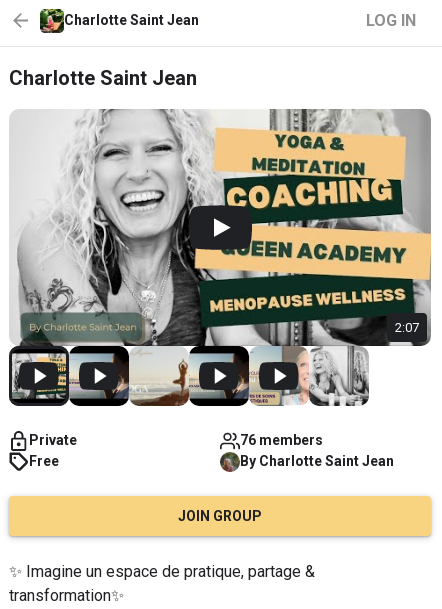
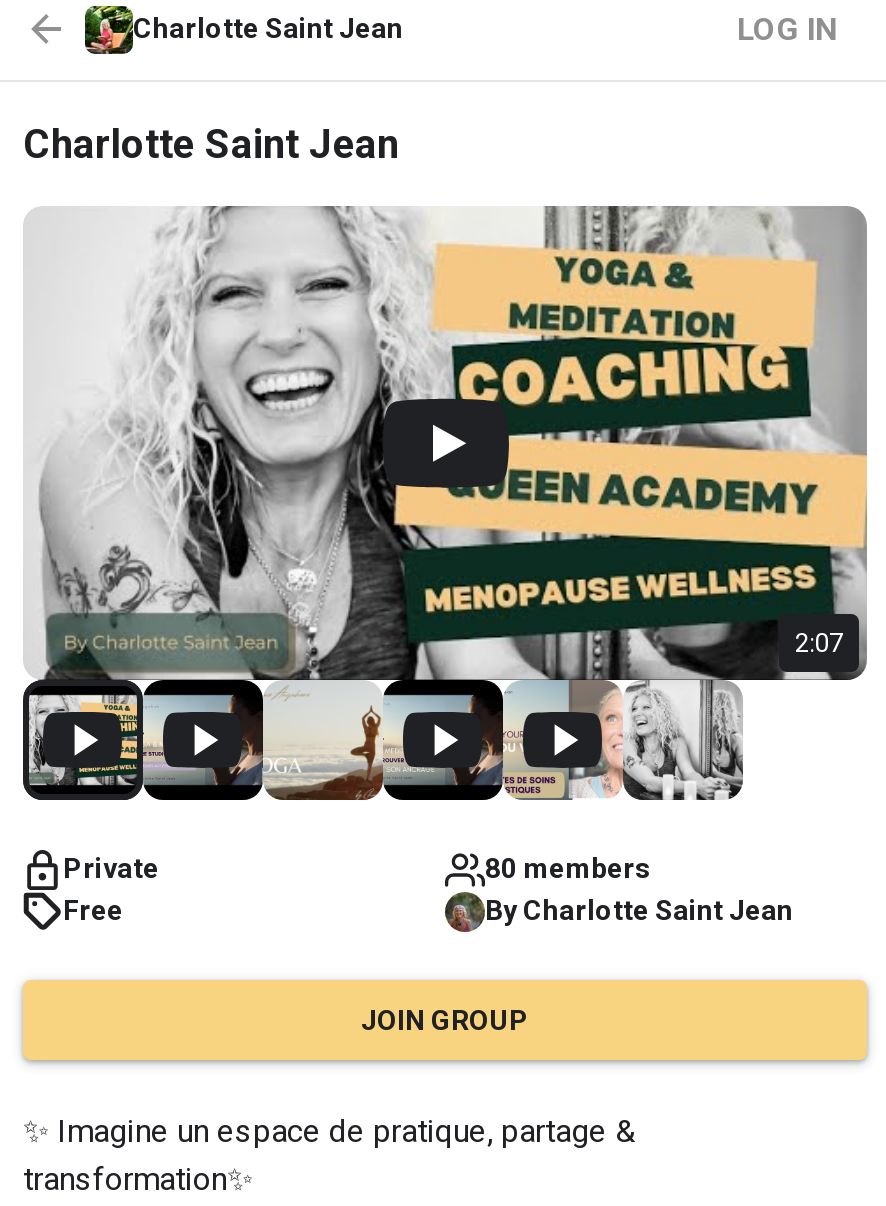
- 76 members
+ 80 members
